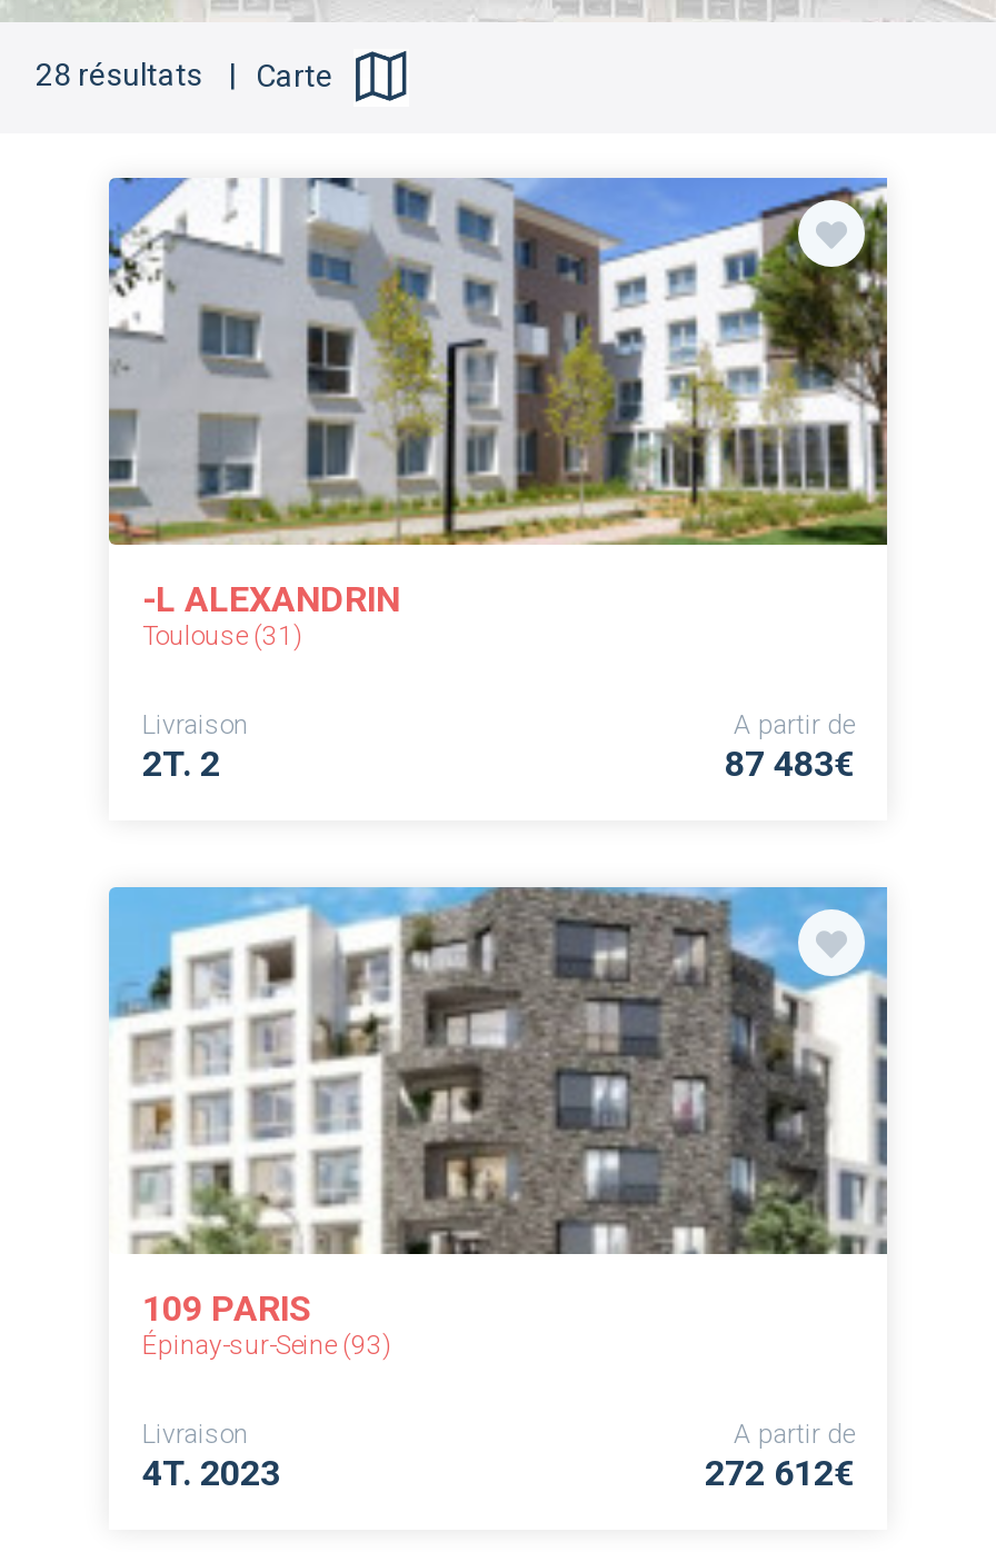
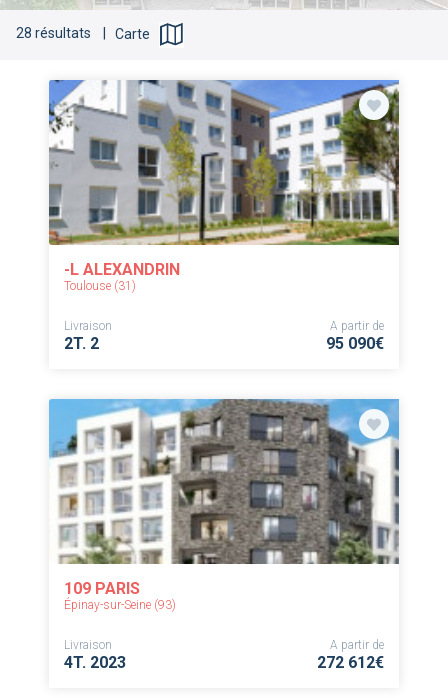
- 87 483€
+ 95 090€
